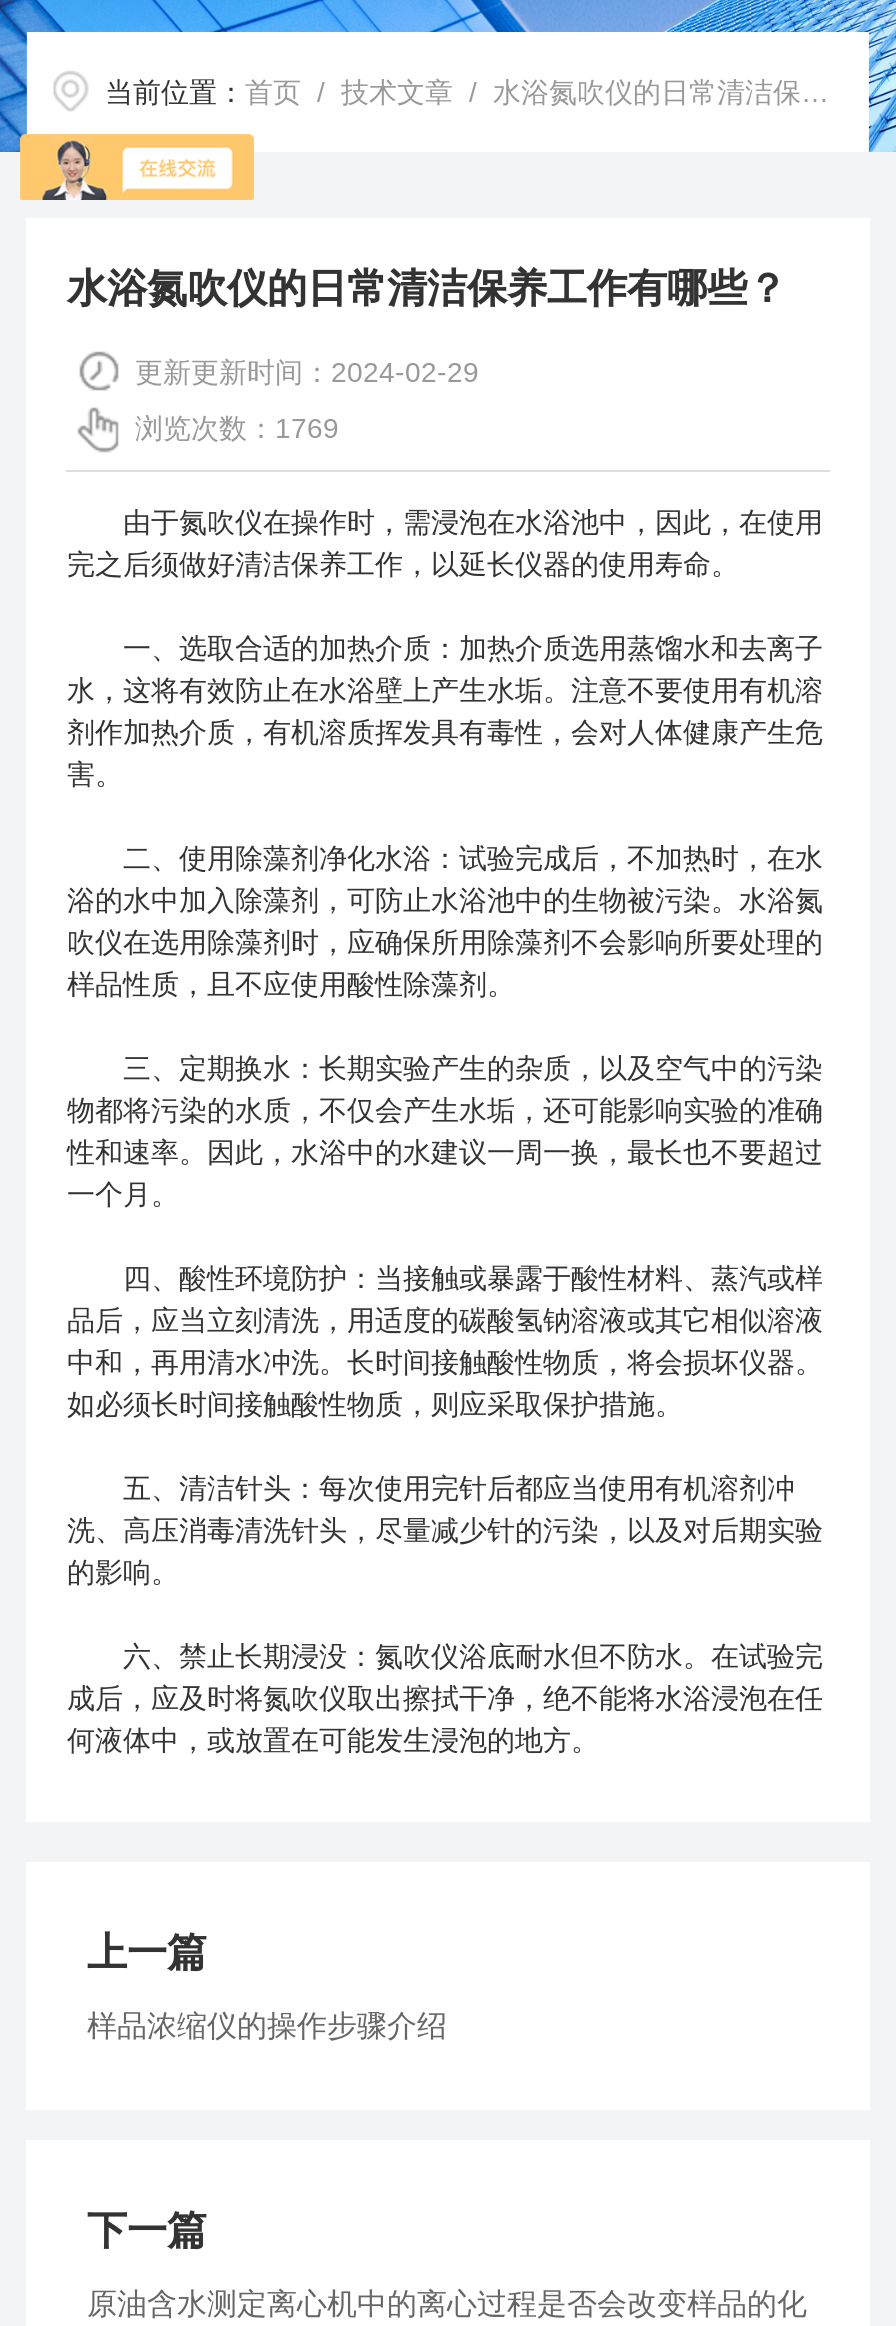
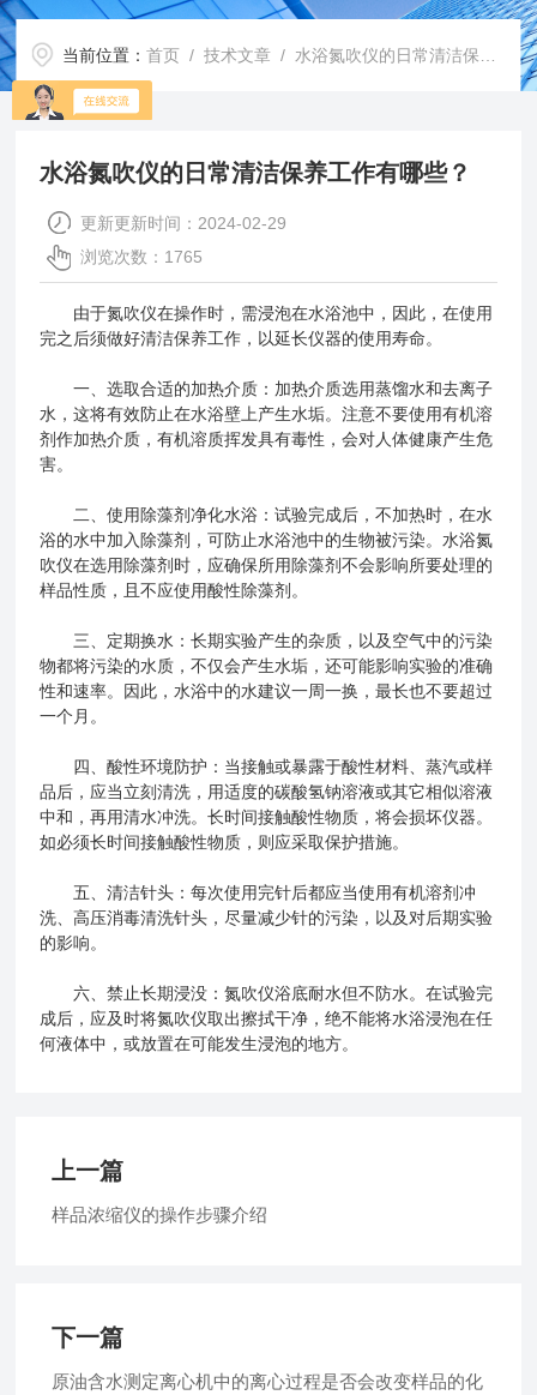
- 浏览次数：1769
+ 浏览次数：1765
